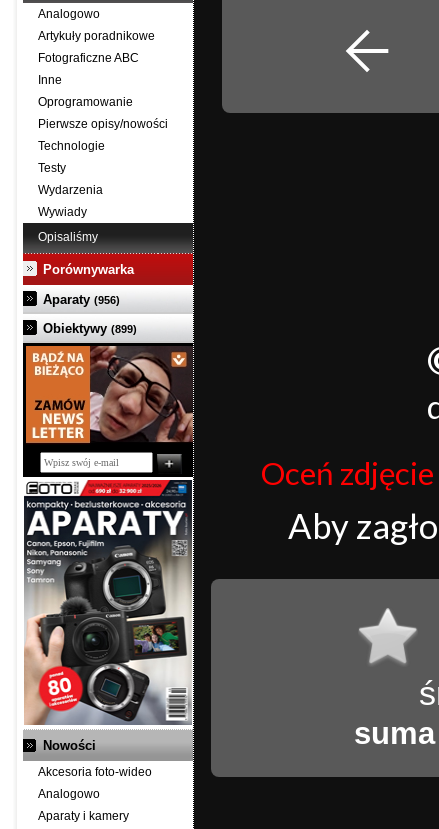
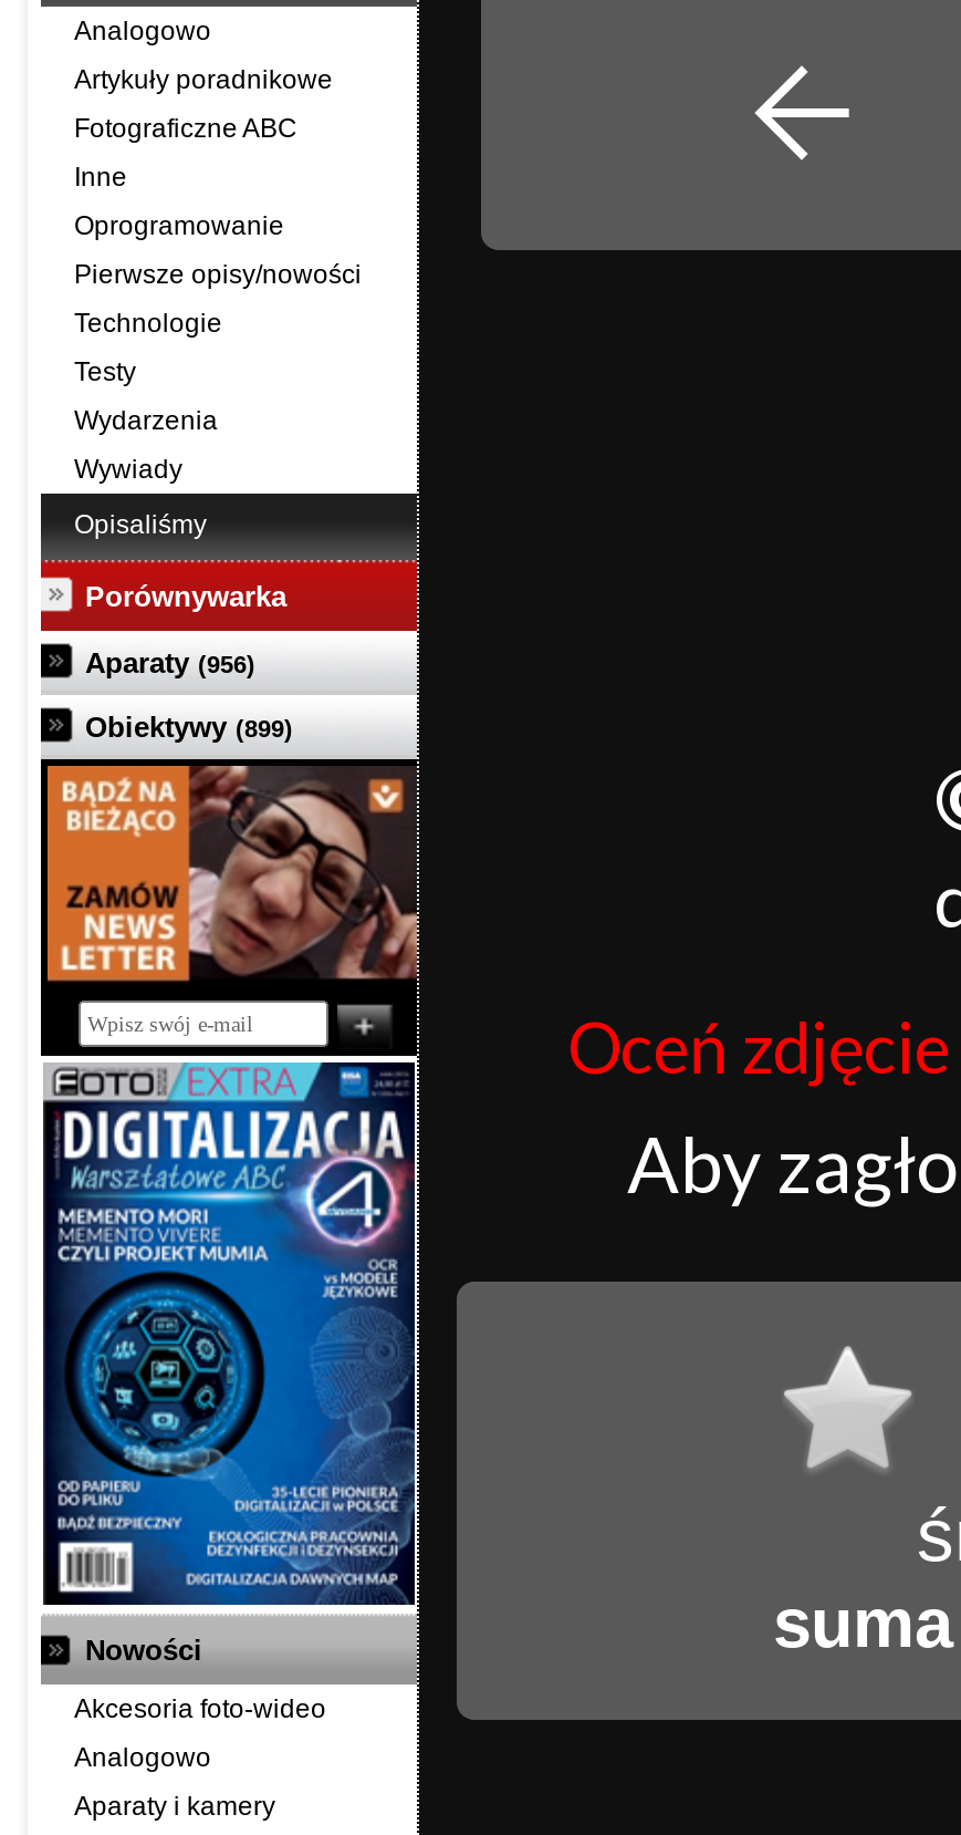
- [image]
+ [image]
